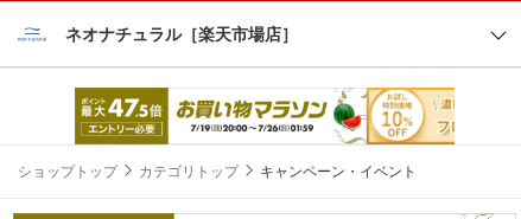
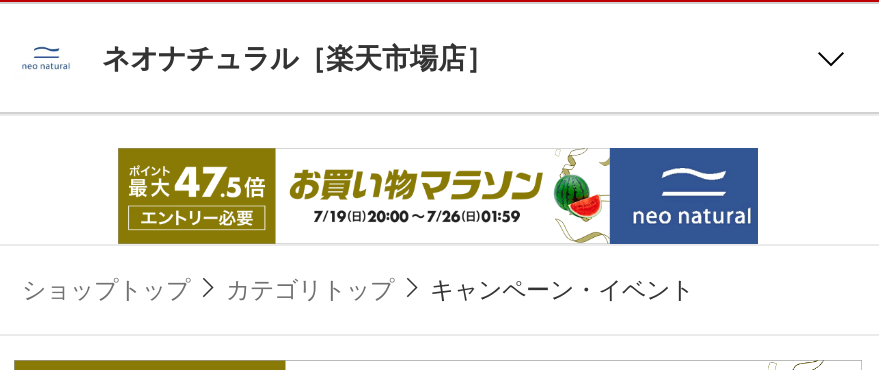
- [image]
+ [image]
